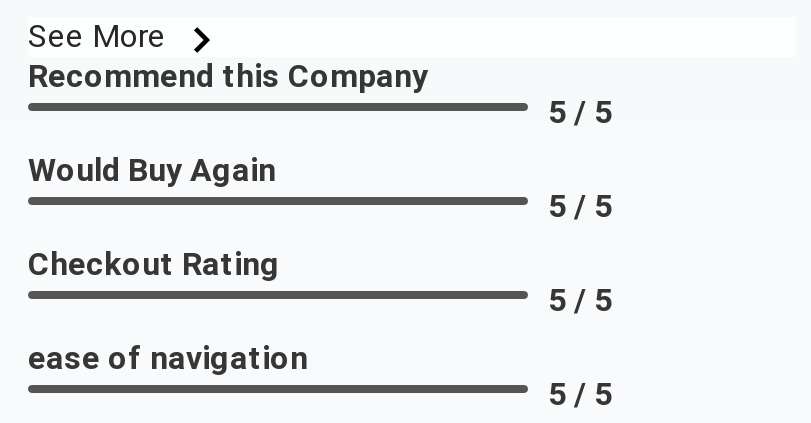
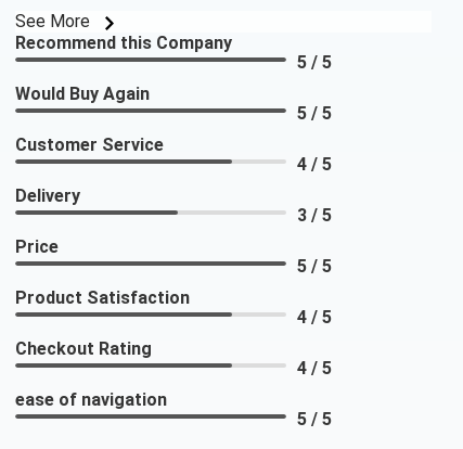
+ Customer Service
+ 4 / 5
+ Delivery
+ 3 / 5
+ Price

moved down: Checkout Rating

+ Product Satisfaction
+ 4 / 5
+ 4 / 5
